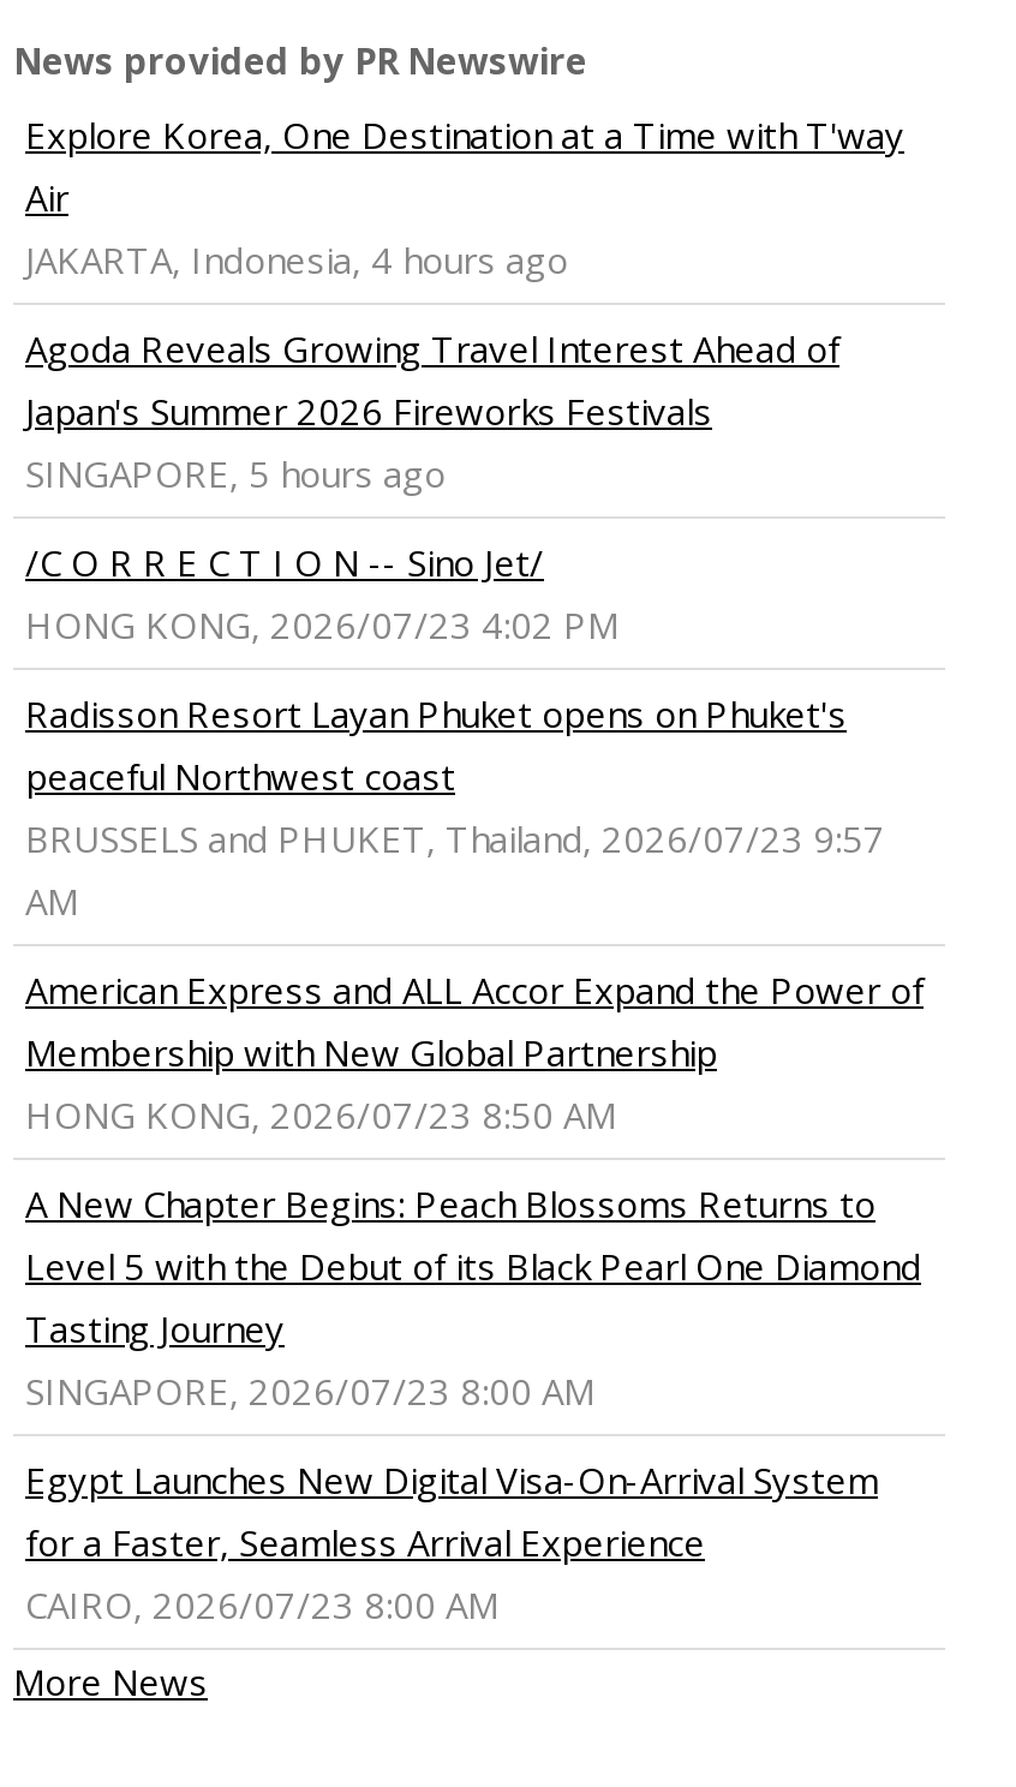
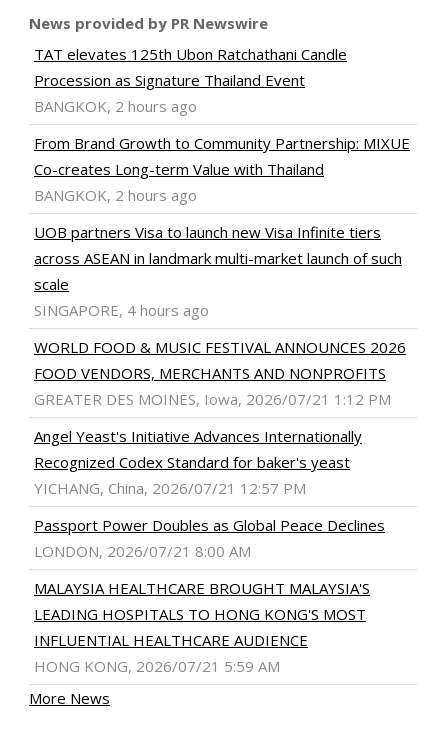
- Explore Korea, One Destination at a Time with T'way
- Air
- JAKARTA, Indonesia, 4 hours ago
+ TAT elevates 125th Ubon Ratchathani Candle
+ Procession as Signature Thailand Event
+ BANGKOK, 2 hours ago

- Agoda Reveals Growing Travel Interest Ahead of
- Japan's Summer 2026 Fireworks Festivals
- SINGAPORE, 5 hours ago
+ From Brand Growth to Community Partnership: MIXUE
+ Co-creates Long-term Value with Thailand
+ BANGKOK, 2 hours ago

- /C O R R E C T I O N -- Sino Jet/
- HONG KONG, 2026/07/23 4:02 PM
+ UOB partners Visa to launch new Visa Infinite tiers
+ across ASEAN in landmark multi-market launch of such
+ scale
+ SINGAPORE, 4 hours ago

- Radisson Resort Layan Phuket opens on Phuket's
- peaceful Northwest coast
- BRUSSELS and PHUKET, Thailand, 2026/07/23 9:57
- AM
+ WORLD FOOD & MUSIC FESTIVAL ANNOUNCES 2026
+ FOOD VENDORS, MERCHANTS AND NONPROFITS
+ GREATER DES MOINES, Iowa, 2026/07/21 1:12 PM

- American Express and ALL Accor Expand the Power of
- Membership with New Global Partnership
- HONG KONG, 2026/07/23 8:50 AM
+ Angel Yeast's Initiative Advances Internationally
+ Recognized Codex Standard for baker's yeast
+ YICHANG, China, 2026/07/21 12:57 PM

- A New Chapter Begins: Peach Blossoms Returns to
- Level 5 with the Debut of its Black Pearl One Diamond
- Tasting Journey
- SINGAPORE, 2026/07/23 8:00 AM
+ Passport Power Doubles as Global Peace Declines
+ LONDON, 2026/07/21 8:00 AM

- Egypt Launches New Digital Visa-On-Arrival System
- for a Faster, Seamless Arrival Experience
- CAIRO, 2026/07/23 8:00 AM
+ MALAYSIA HEALTHCARE BROUGHT MALAYSIA'S
+ LEADING HOSPITALS TO HONG KONG'S MOST
+ INFLUENTIAL HEALTHCARE AUDIENCE
+ HONG KONG, 2026/07/21 5:59 AM
